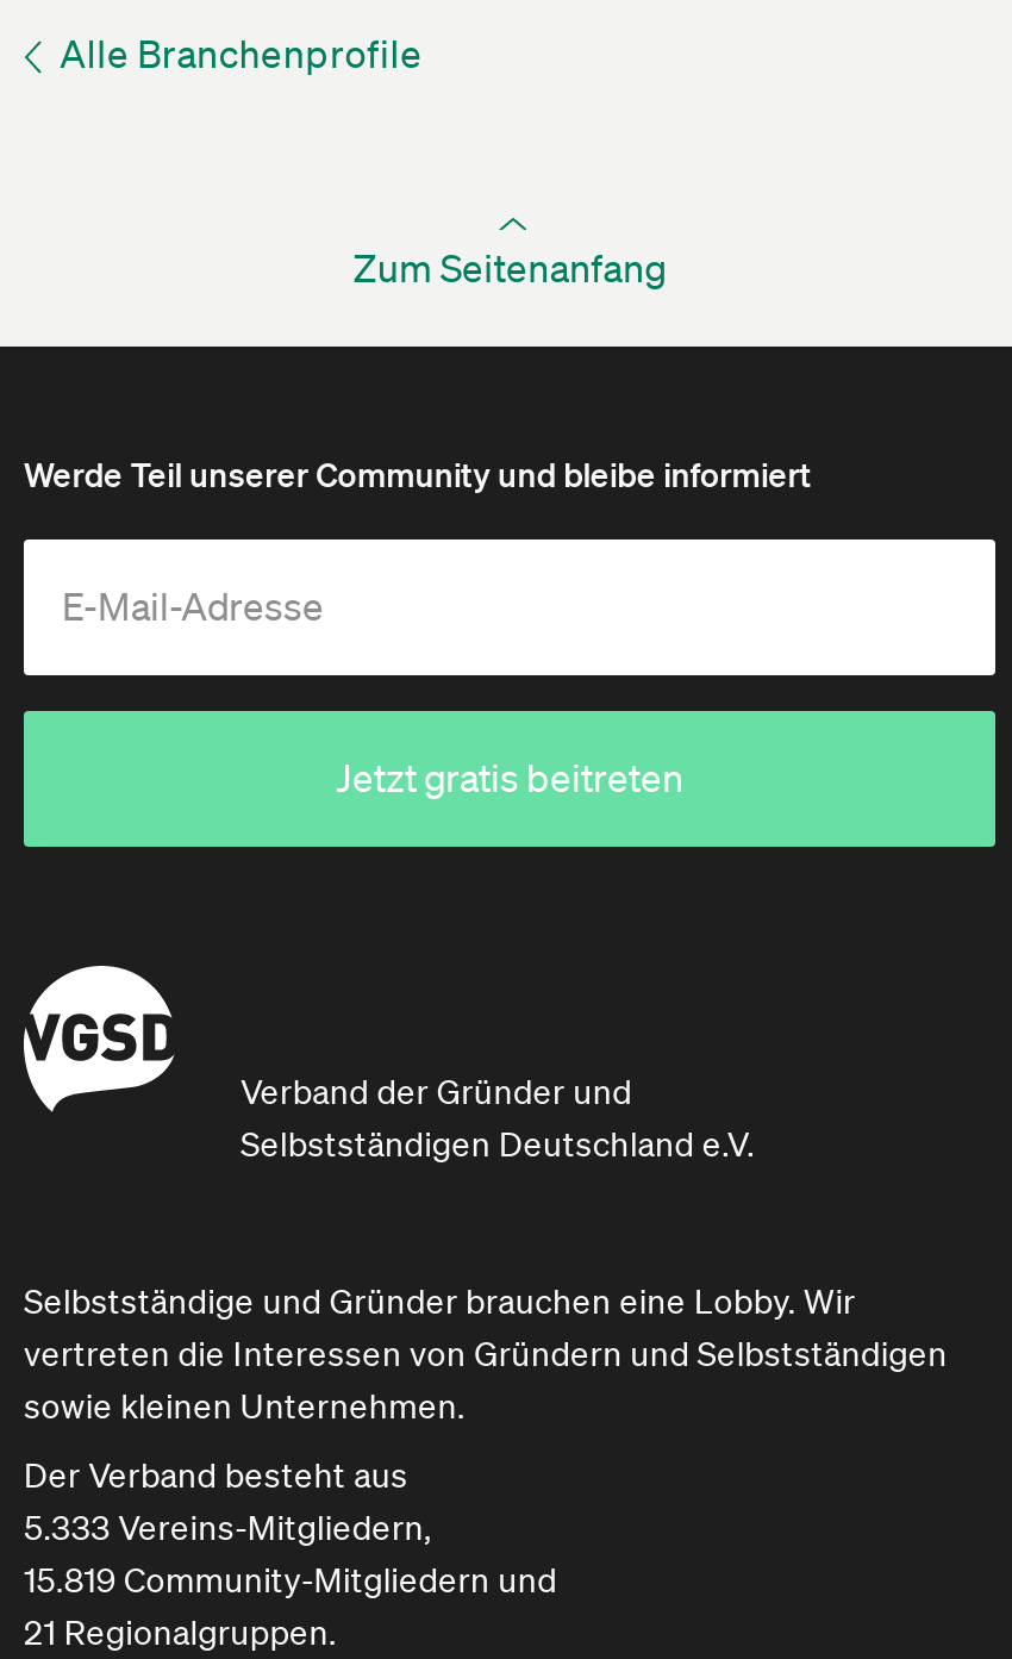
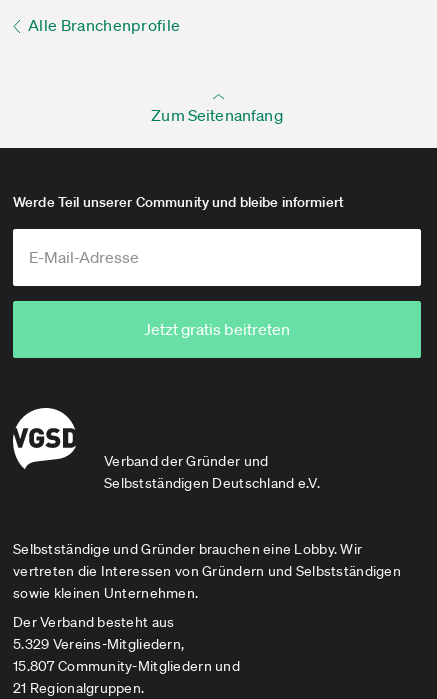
- 5.333 Vereins-Mitgliedern,
+ 5.329 Vereins-Mitgliedern,

- 15.819 Community-Mitgliedern und
+ 15.807 Community-Mitgliedern und
